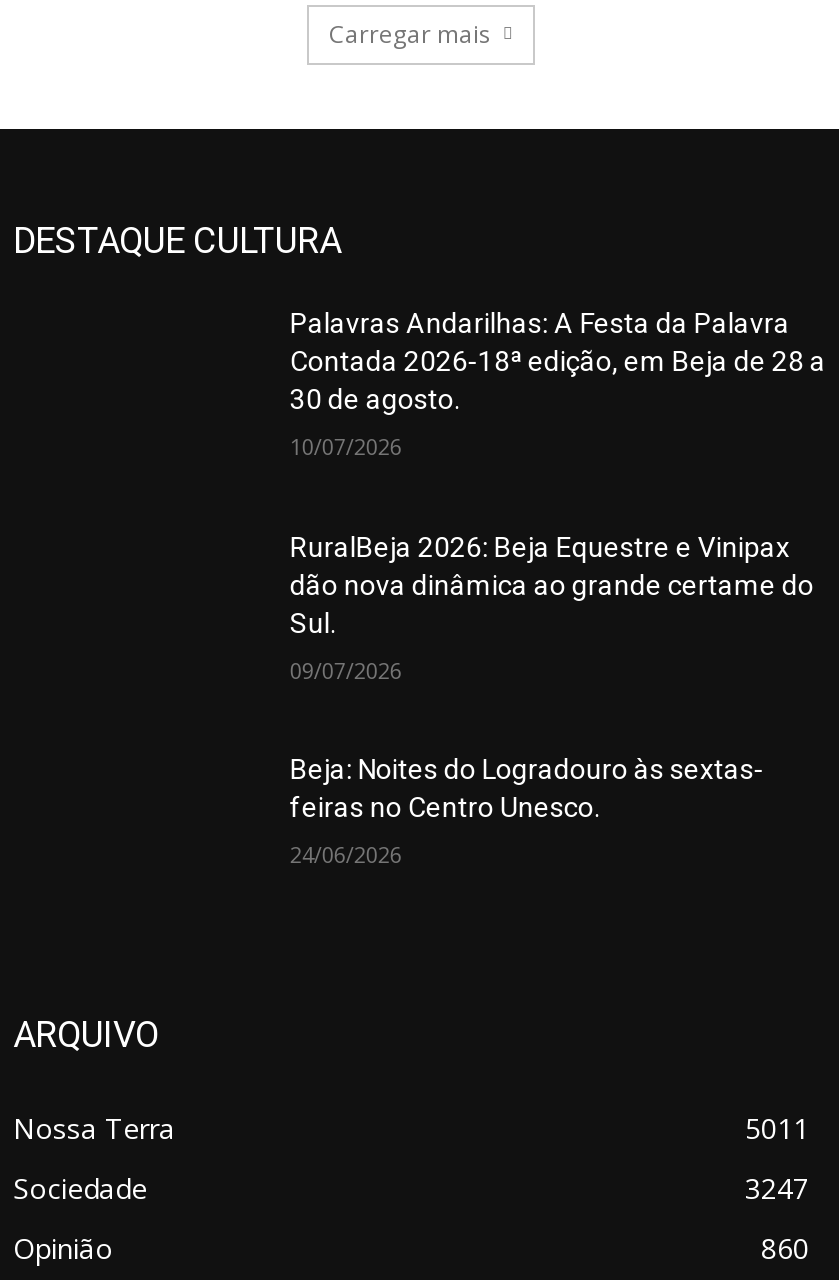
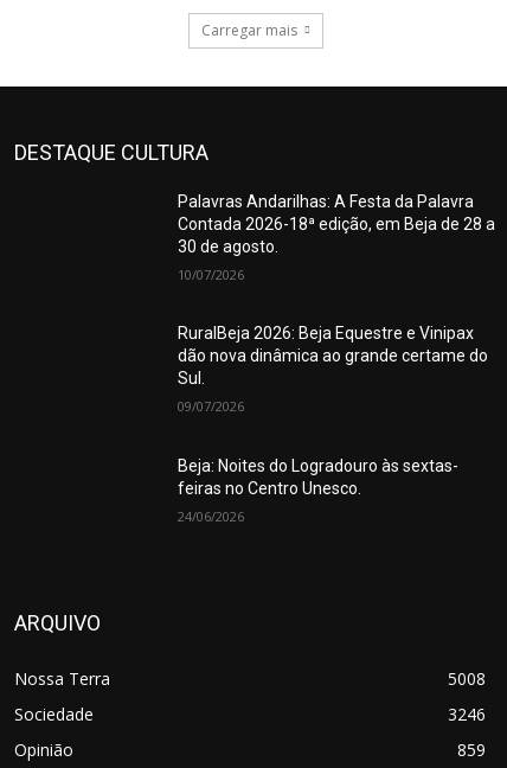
- 5011
+ 5008

- 3247
+ 3246

- 860
+ 859
